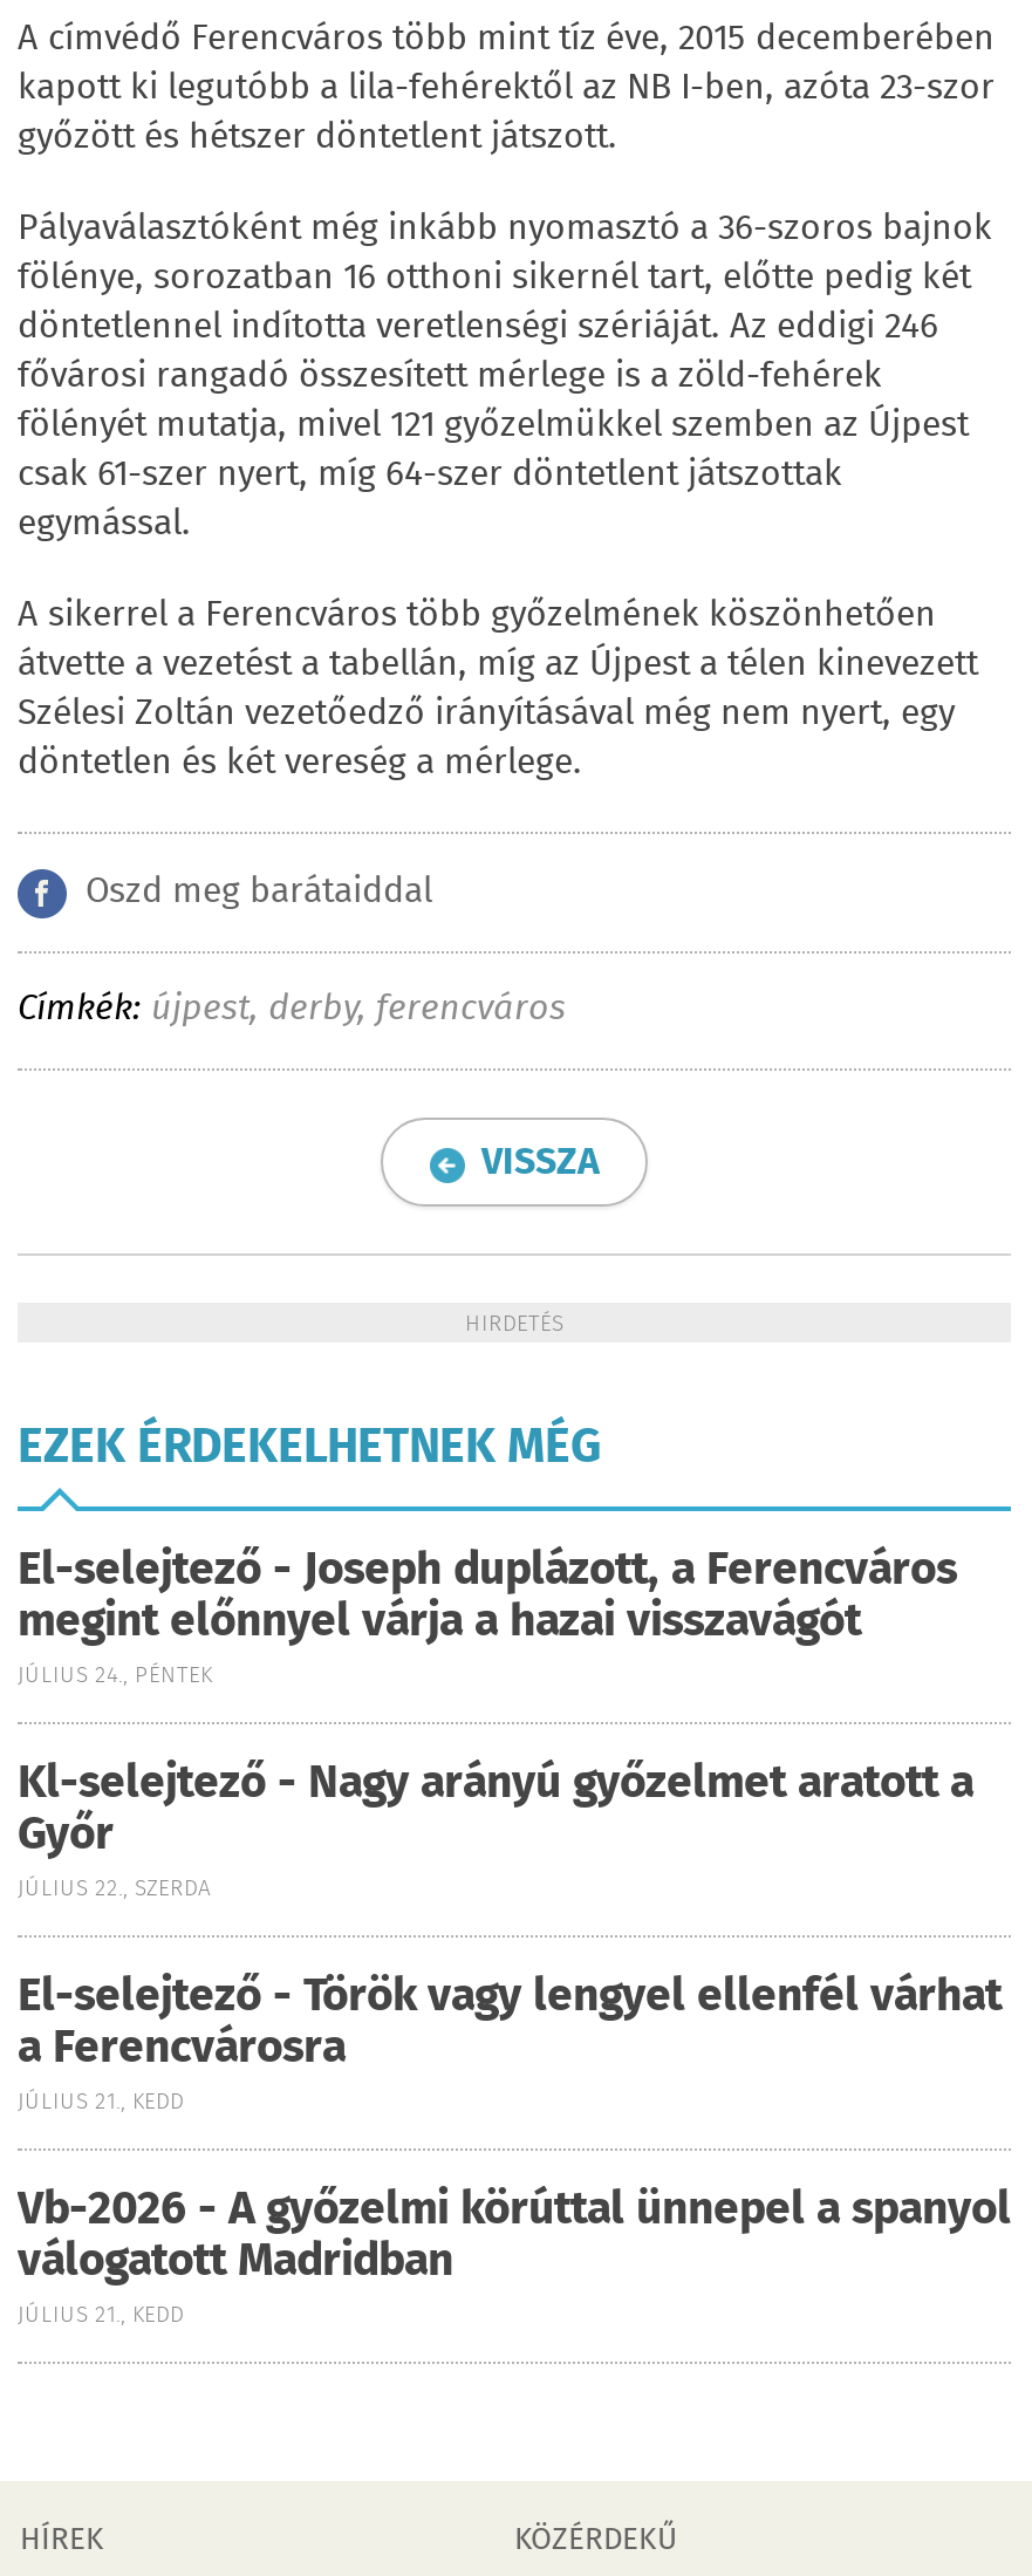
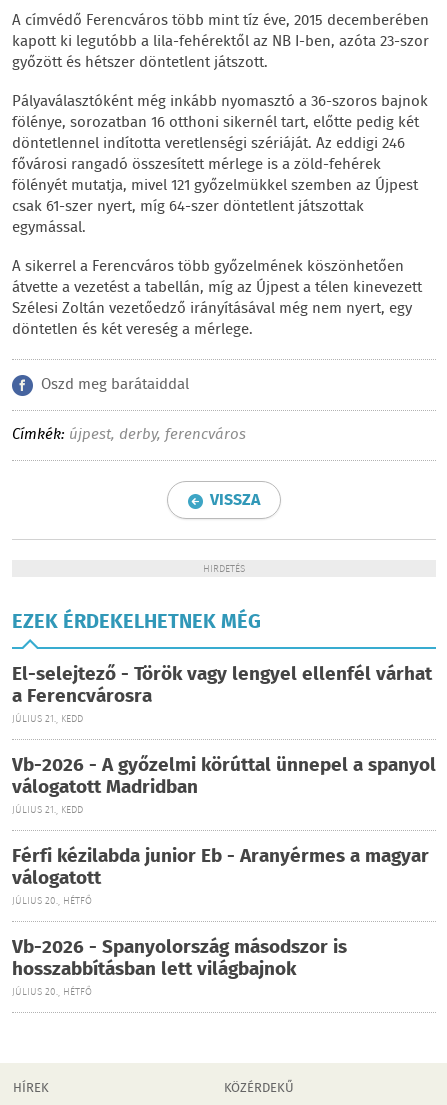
- El-selejtező - Joseph duplázott, a Ferencváros
- megint előnnyel várja a hazai visszavágót
- JÚLIUS 24., PÉNTEK
- Kl-selejtező - Nagy arányú győzelmet aratott a
- Győr
- JÚLIUS 22., SZERDA

moved up: El-selejtező - Török vagy lengyel ellenfél várhat | a Ferencvárosra | JÚLIUS 21., KEDD | Vb-2026 - A győzelmi körúttal ünnepel a spanyol | válogatott Madridban | JÚLIUS 21., KEDD

+ Férfi kézilabda junior Eb - Aranyérmes a magyar
+ válogatott
+ JÚLIUS 20., HÉTFŐ
+ Vb-2026 - Spanyolország másodszor is
+ hosszabbításban lett világbajnok
+ JÚLIUS 20., HÉTFŐ
